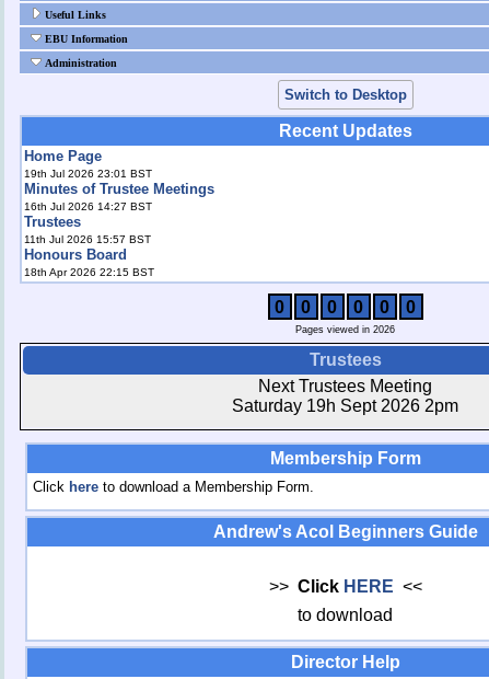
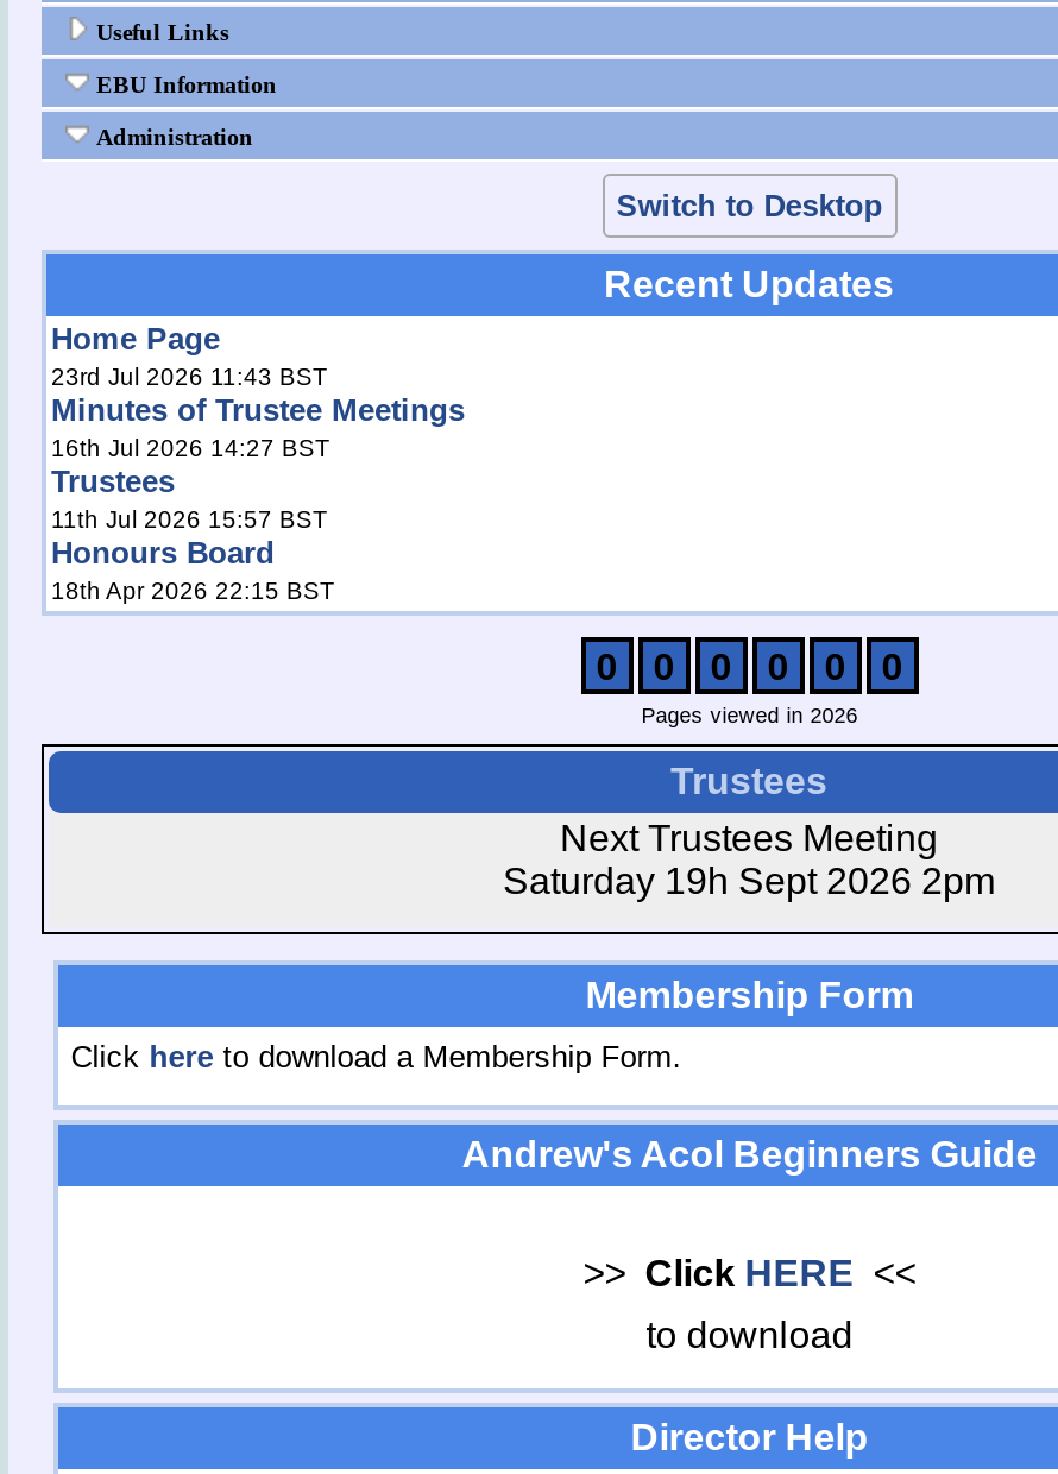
- 19th Jul 2026 23:01 BST
+ 23rd Jul 2026 11:43 BST
